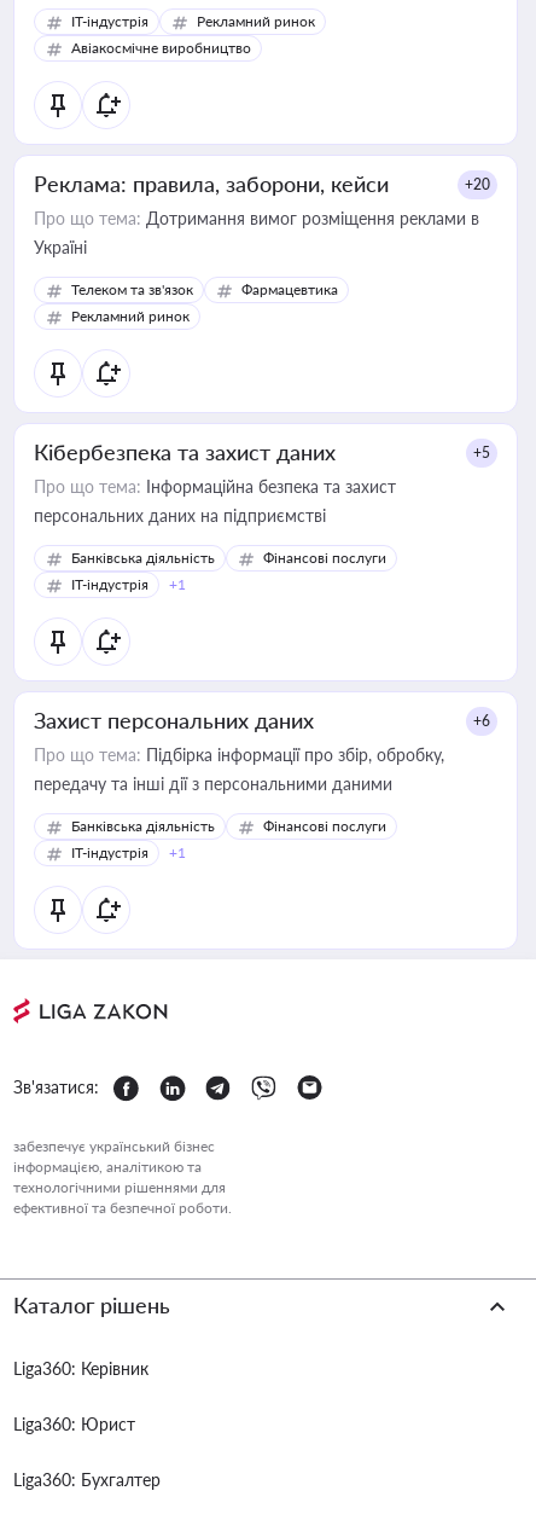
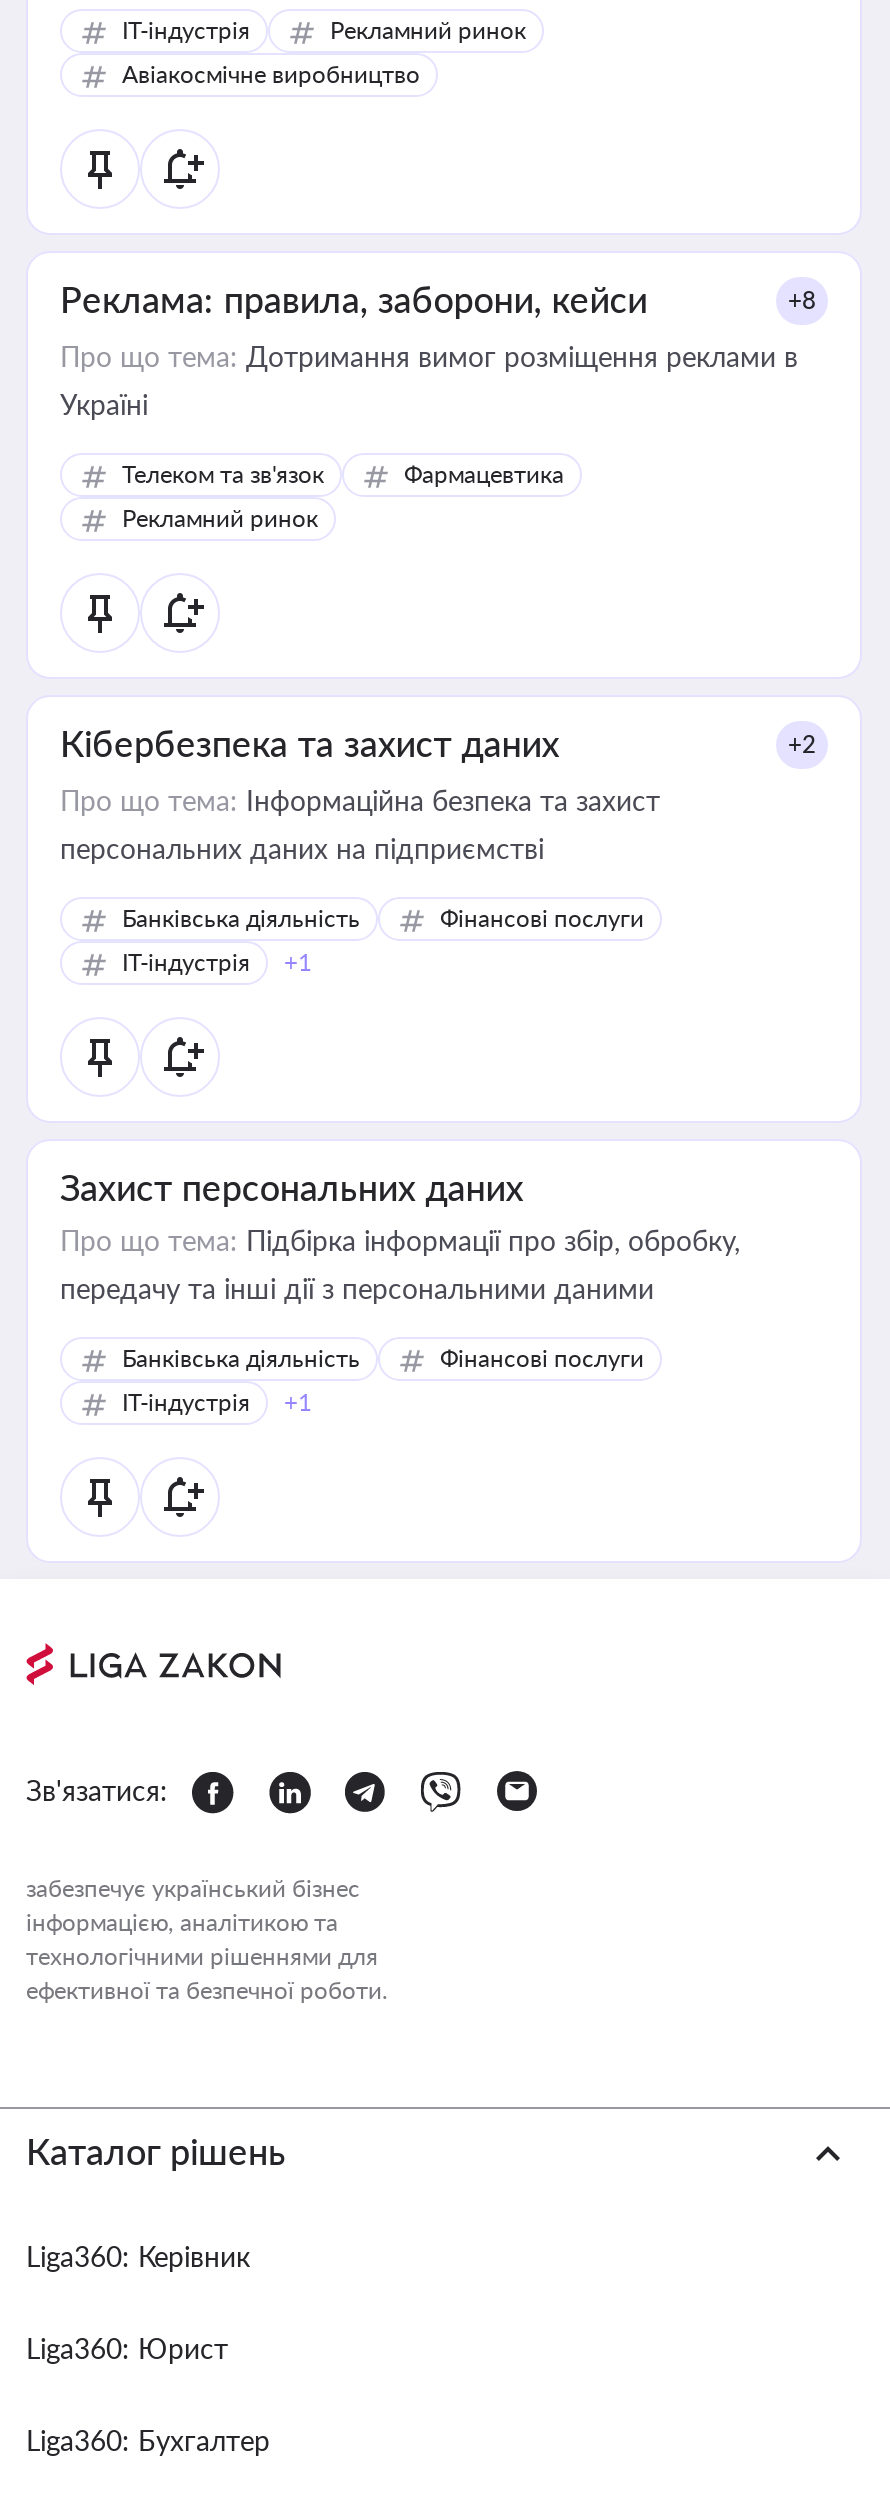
- +20
+ +8

- +5
+ +2

- +6
